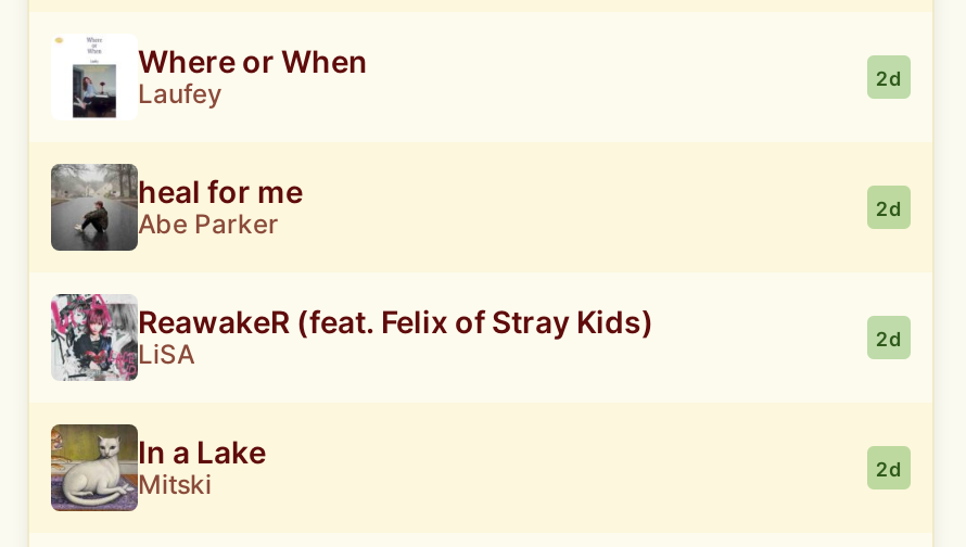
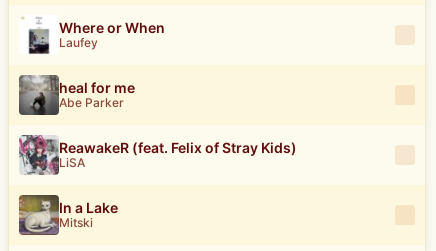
- 2d

- 2d

- 2d

- 2d
